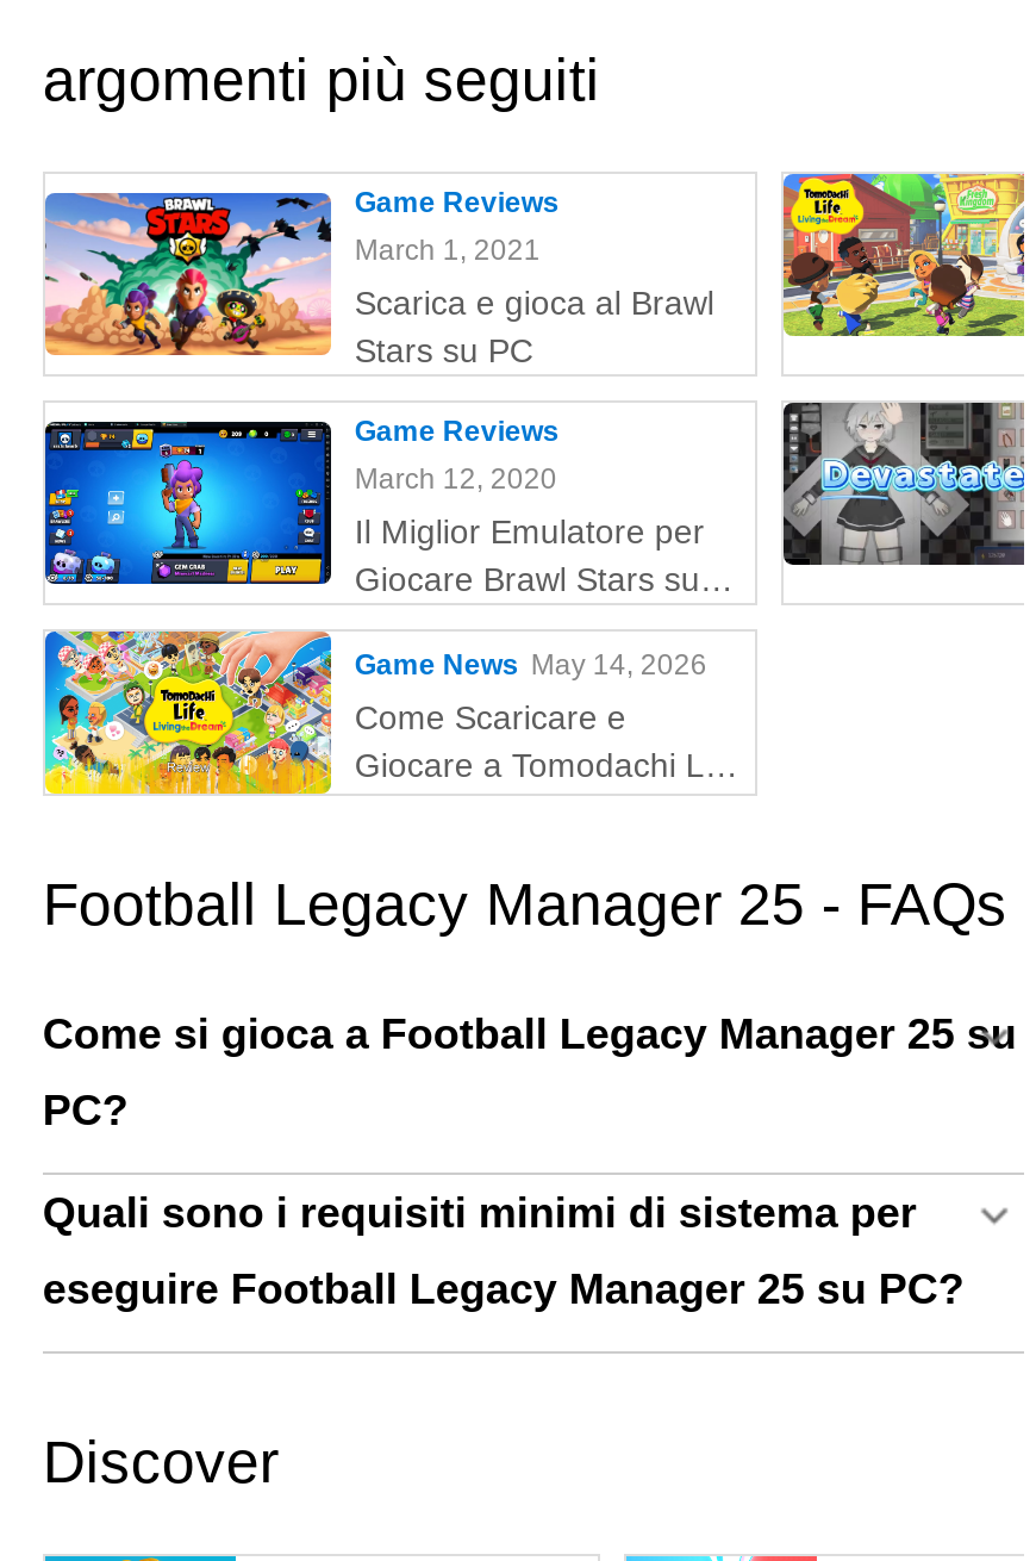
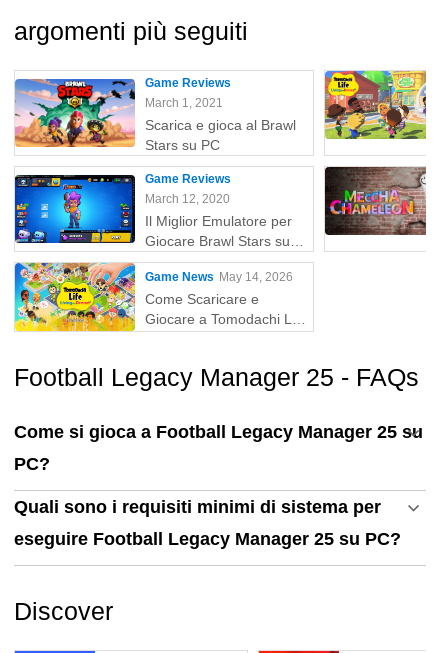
- [image]
+ [image]
